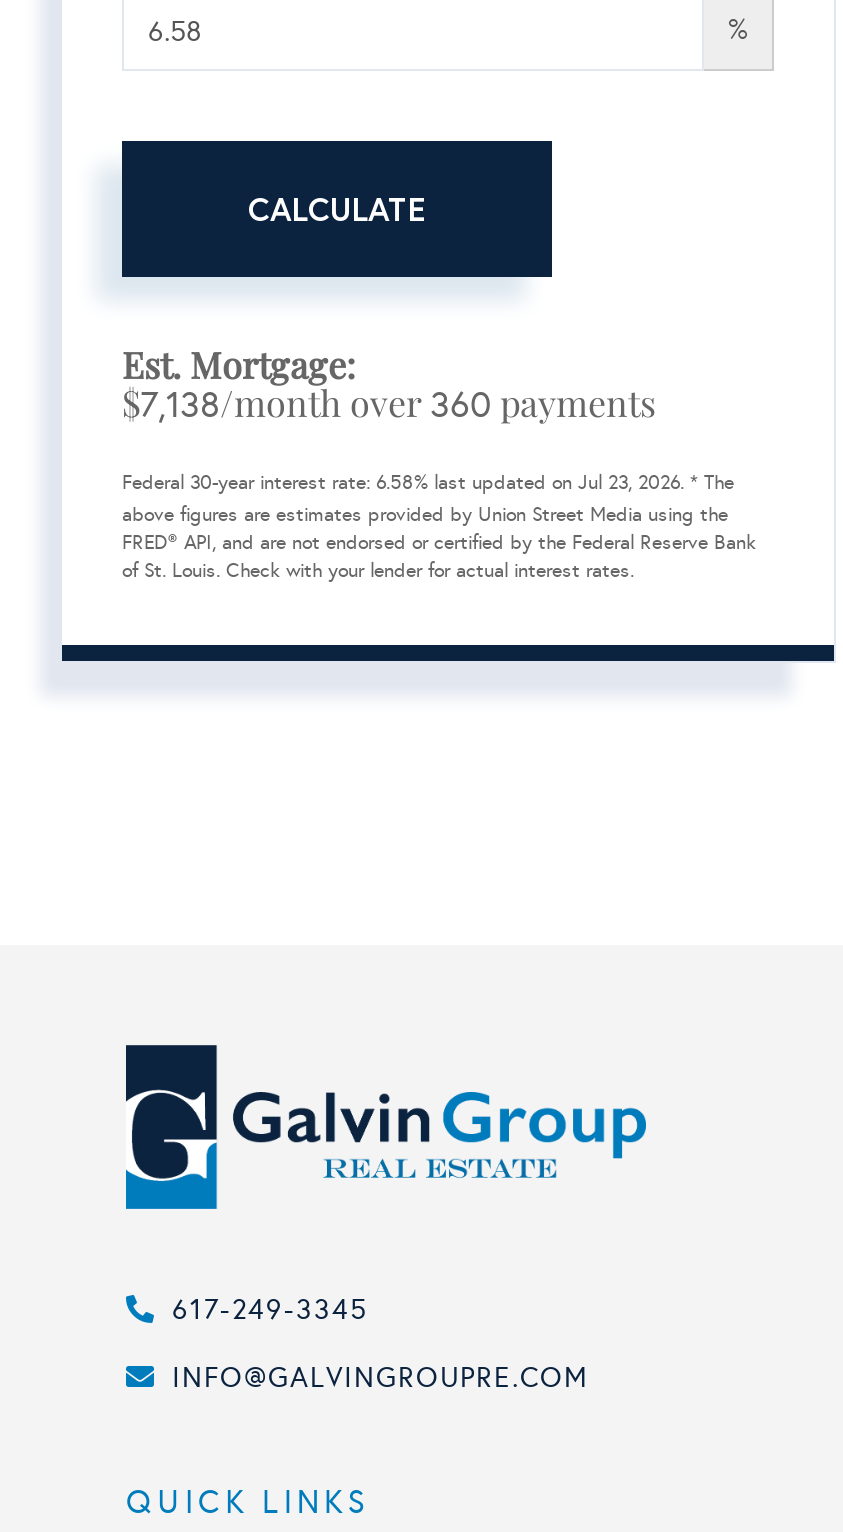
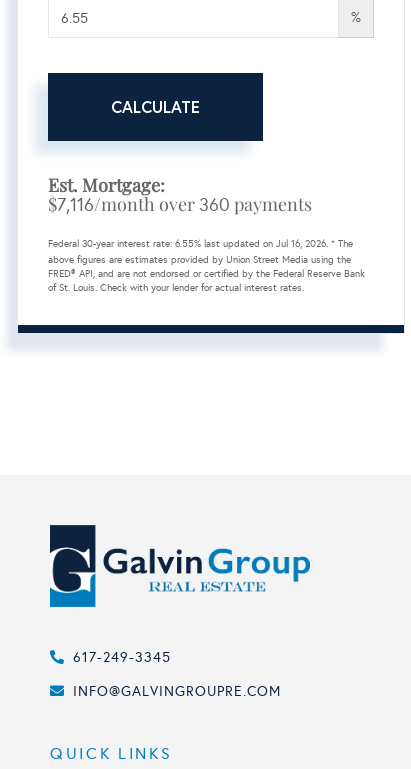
- $7,138/month over 360 payments
+ $7,116/month over 360 payments

- Federal 30-year interest rate: 6.58% last updated on Jul 23, 2026. * The
+ Federal 30-year interest rate: 6.55% last updated on Jul 16, 2026. * The
